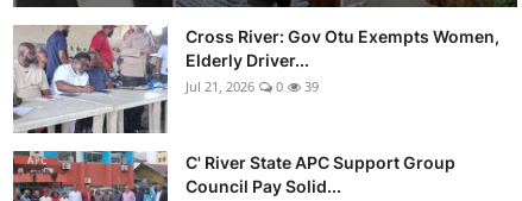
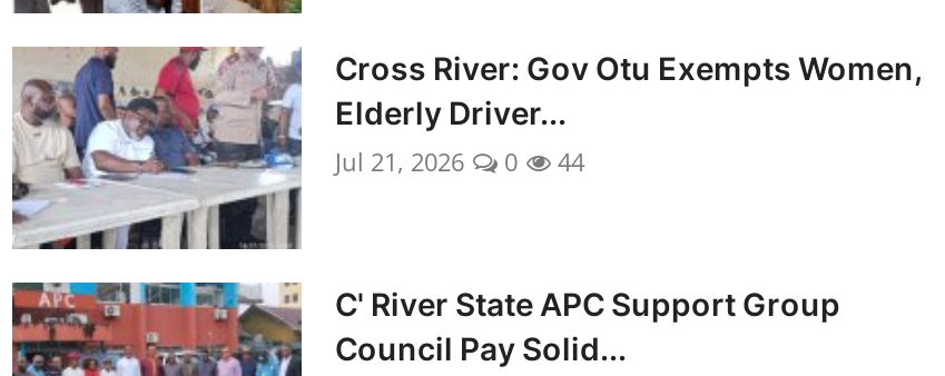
- Jul 21, 2026 0 39
+ Jul 21, 2026 0 44
